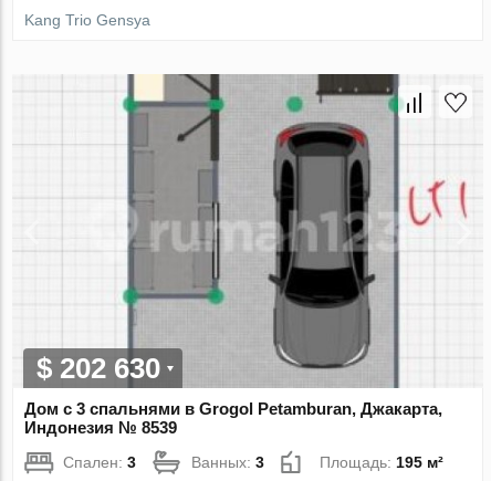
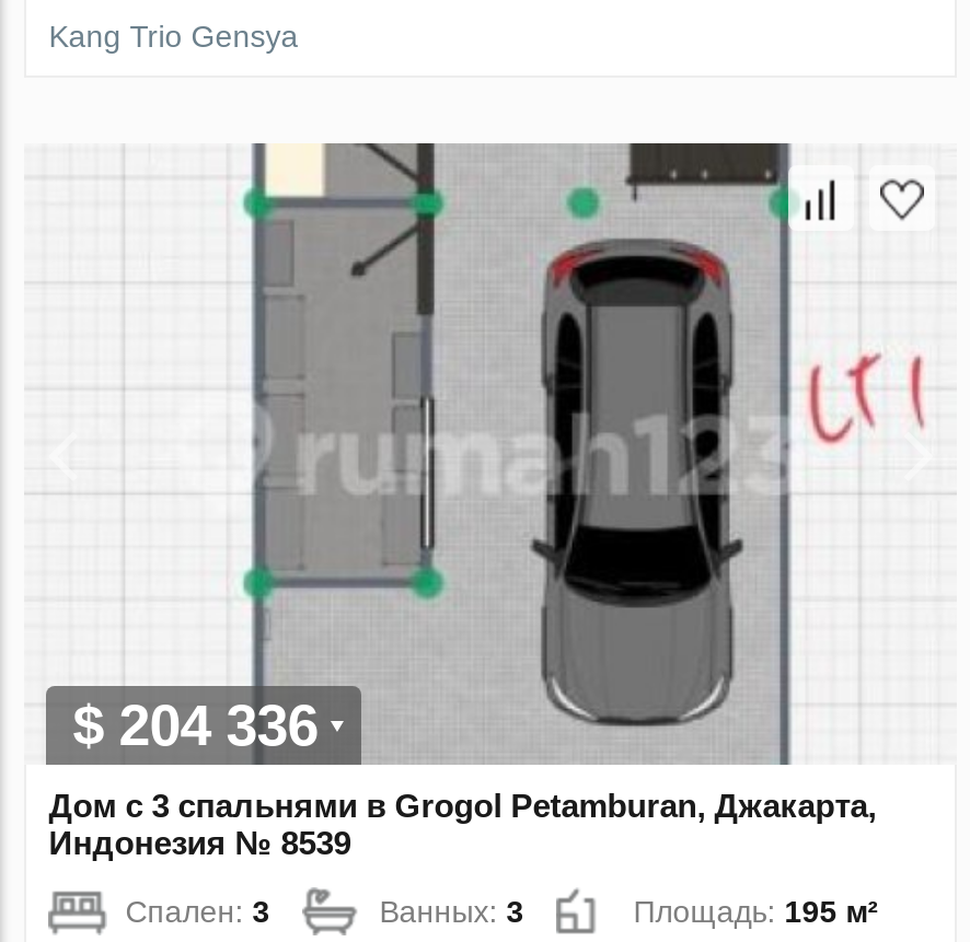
- $ 202 630
+ $ 204 336
